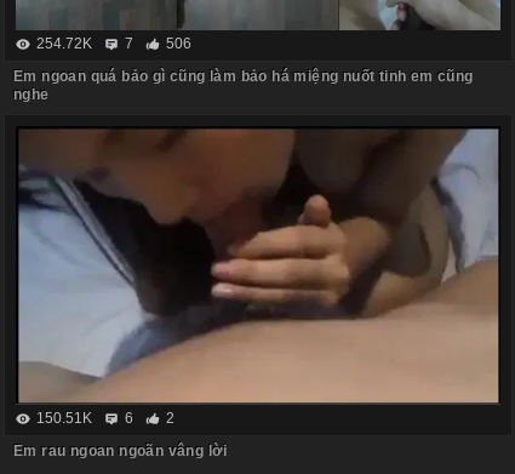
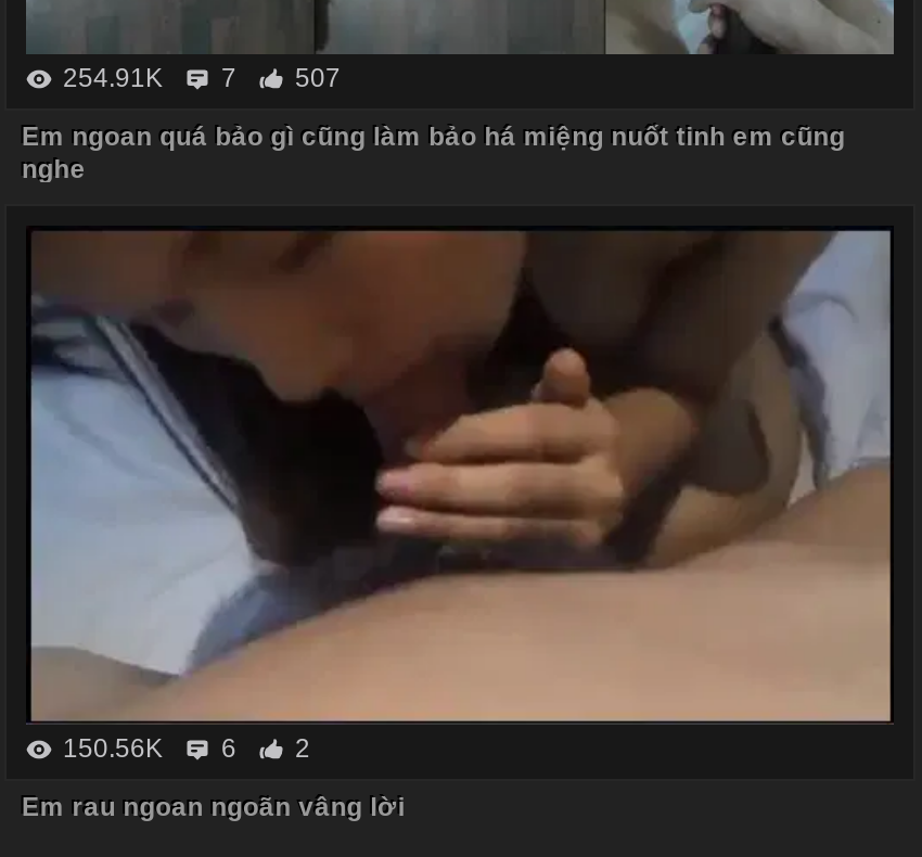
- 254.72K
+ 254.91K

- 506
+ 507

- 150.51K 6 2
+ 150.56K 6 2
